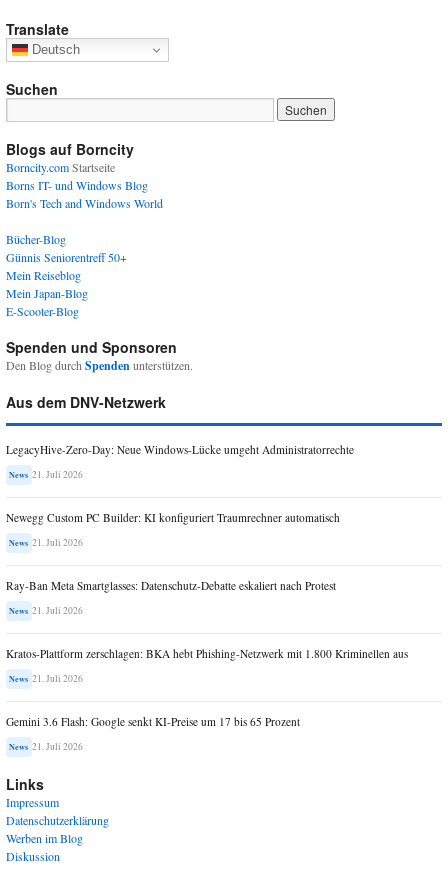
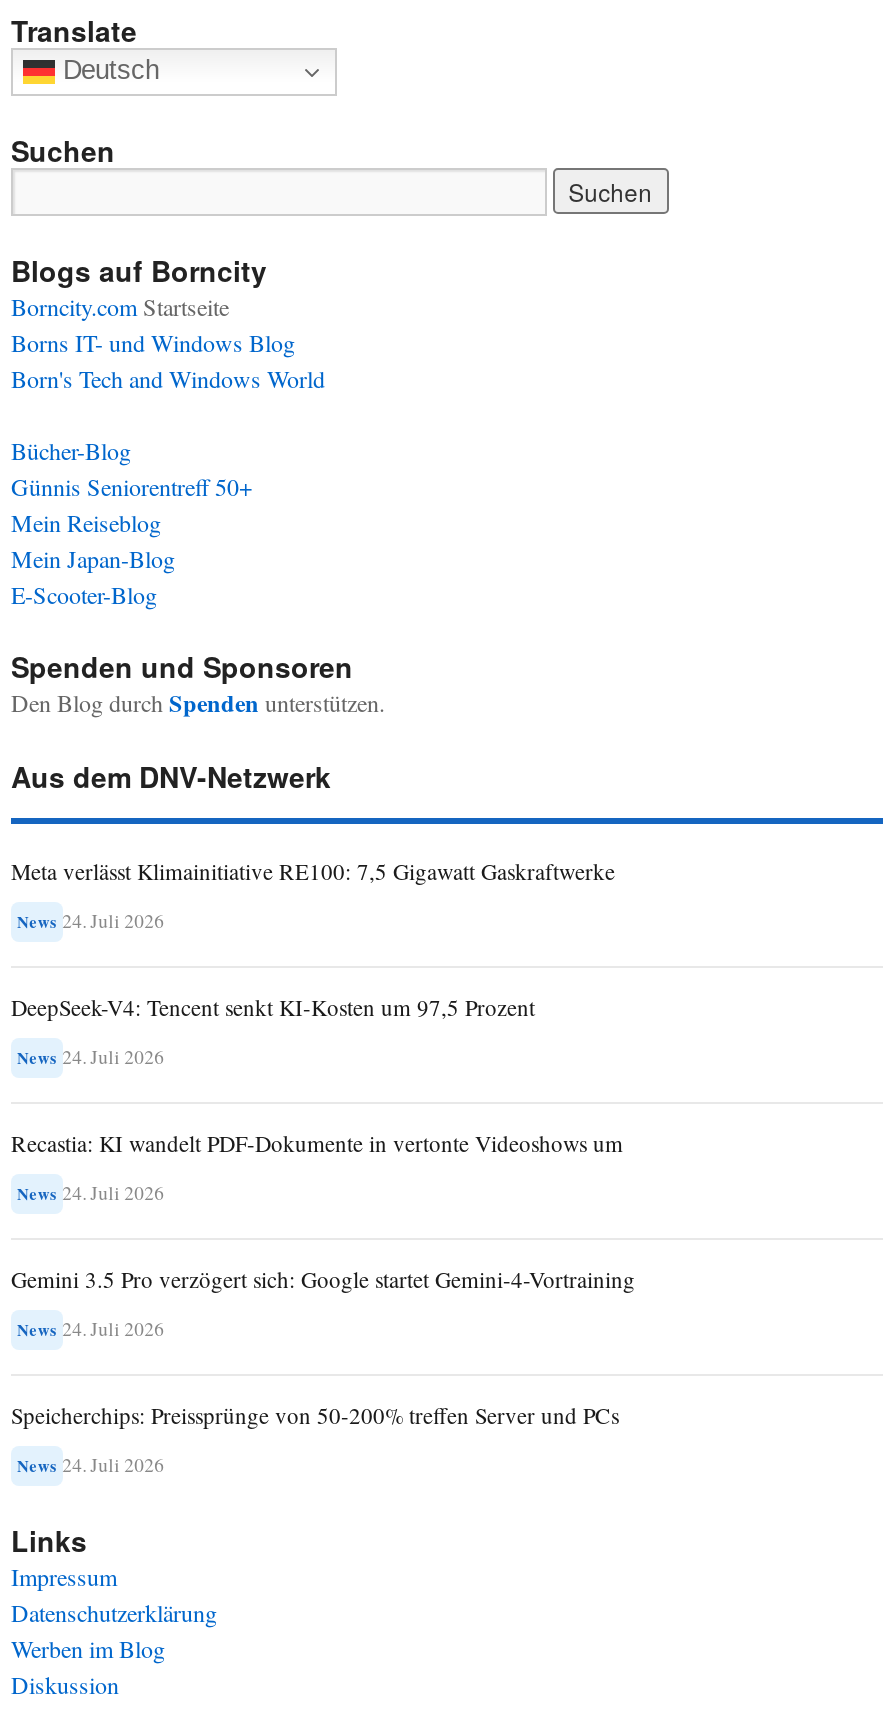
- LegacyHive-Zero-Day: Neue Windows-Lücke umgeht Administratorrechte
+ Meta verlässt Klimainitiative RE100: 7,5 Gigawatt Gaskraftwerke

- News 21. Juli 2026
+ News 24. Juli 2026

- Newegg Custom PC Builder: KI konfiguriert Traumrechner automatisch
+ DeepSeek-V4: Tencent senkt KI-Kosten um 97,5 Prozent

- News 21. Juli 2026
+ News 24. Juli 2026

- Ray-Ban Meta Smartglasses: Datenschutz-Debatte eskaliert nach Protest
+ Recastia: KI wandelt PDF-Dokumente in vertonte Videoshows um

- News 21. Juli 2026
+ News 24. Juli 2026

- Kratos-Plattform zerschlagen: BKA hebt Phishing-Netzwerk mit 1.800 Kriminellen aus
+ Gemini 3.5 Pro verzögert sich: Google startet Gemini-4-Vortraining

- News 21. Juli 2026
+ News 24. Juli 2026

- Gemini 3.6 Flash: Google senkt KI-Preise um 17 bis 65 Prozent
+ Speicherchips: Preissprünge von 50-200% treffen Server und PCs

- News 21. Juli 2026
+ News 24. Juli 2026
